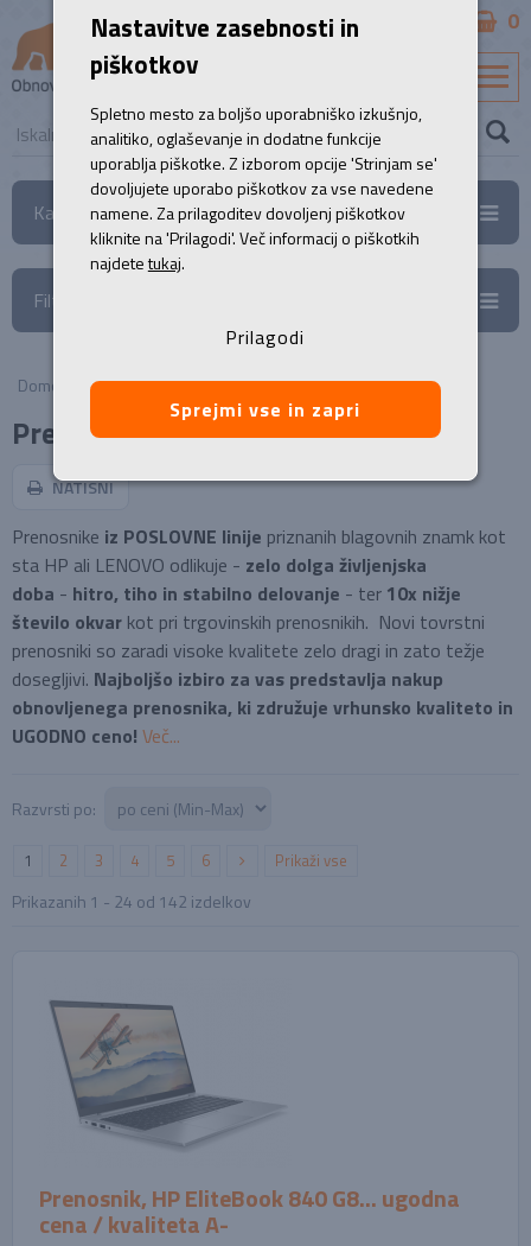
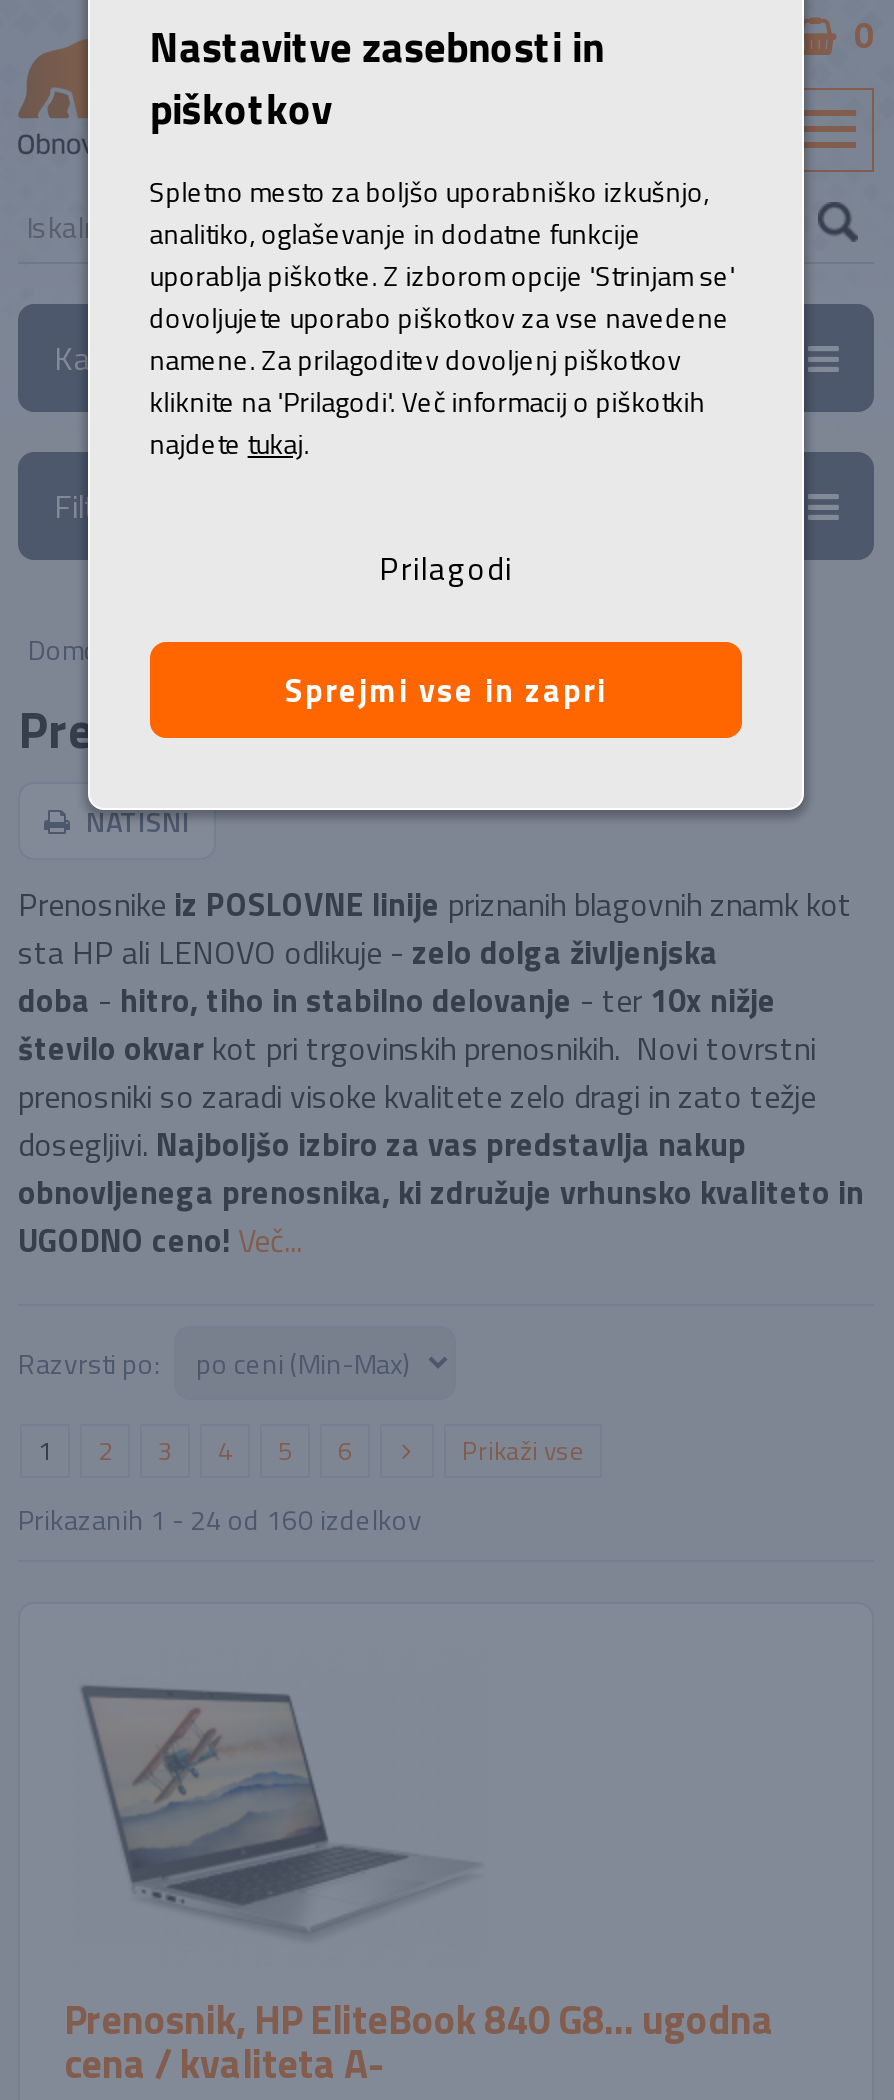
- Prikazanih 1 - 24 od 142 izdelkov
+ Prikazanih 1 - 24 od 160 izdelkov
